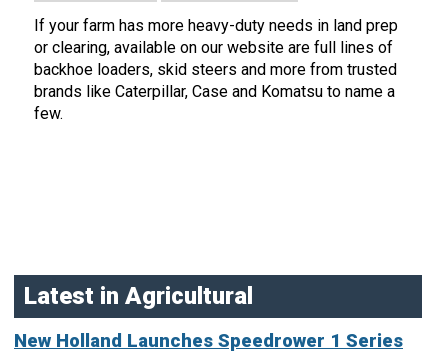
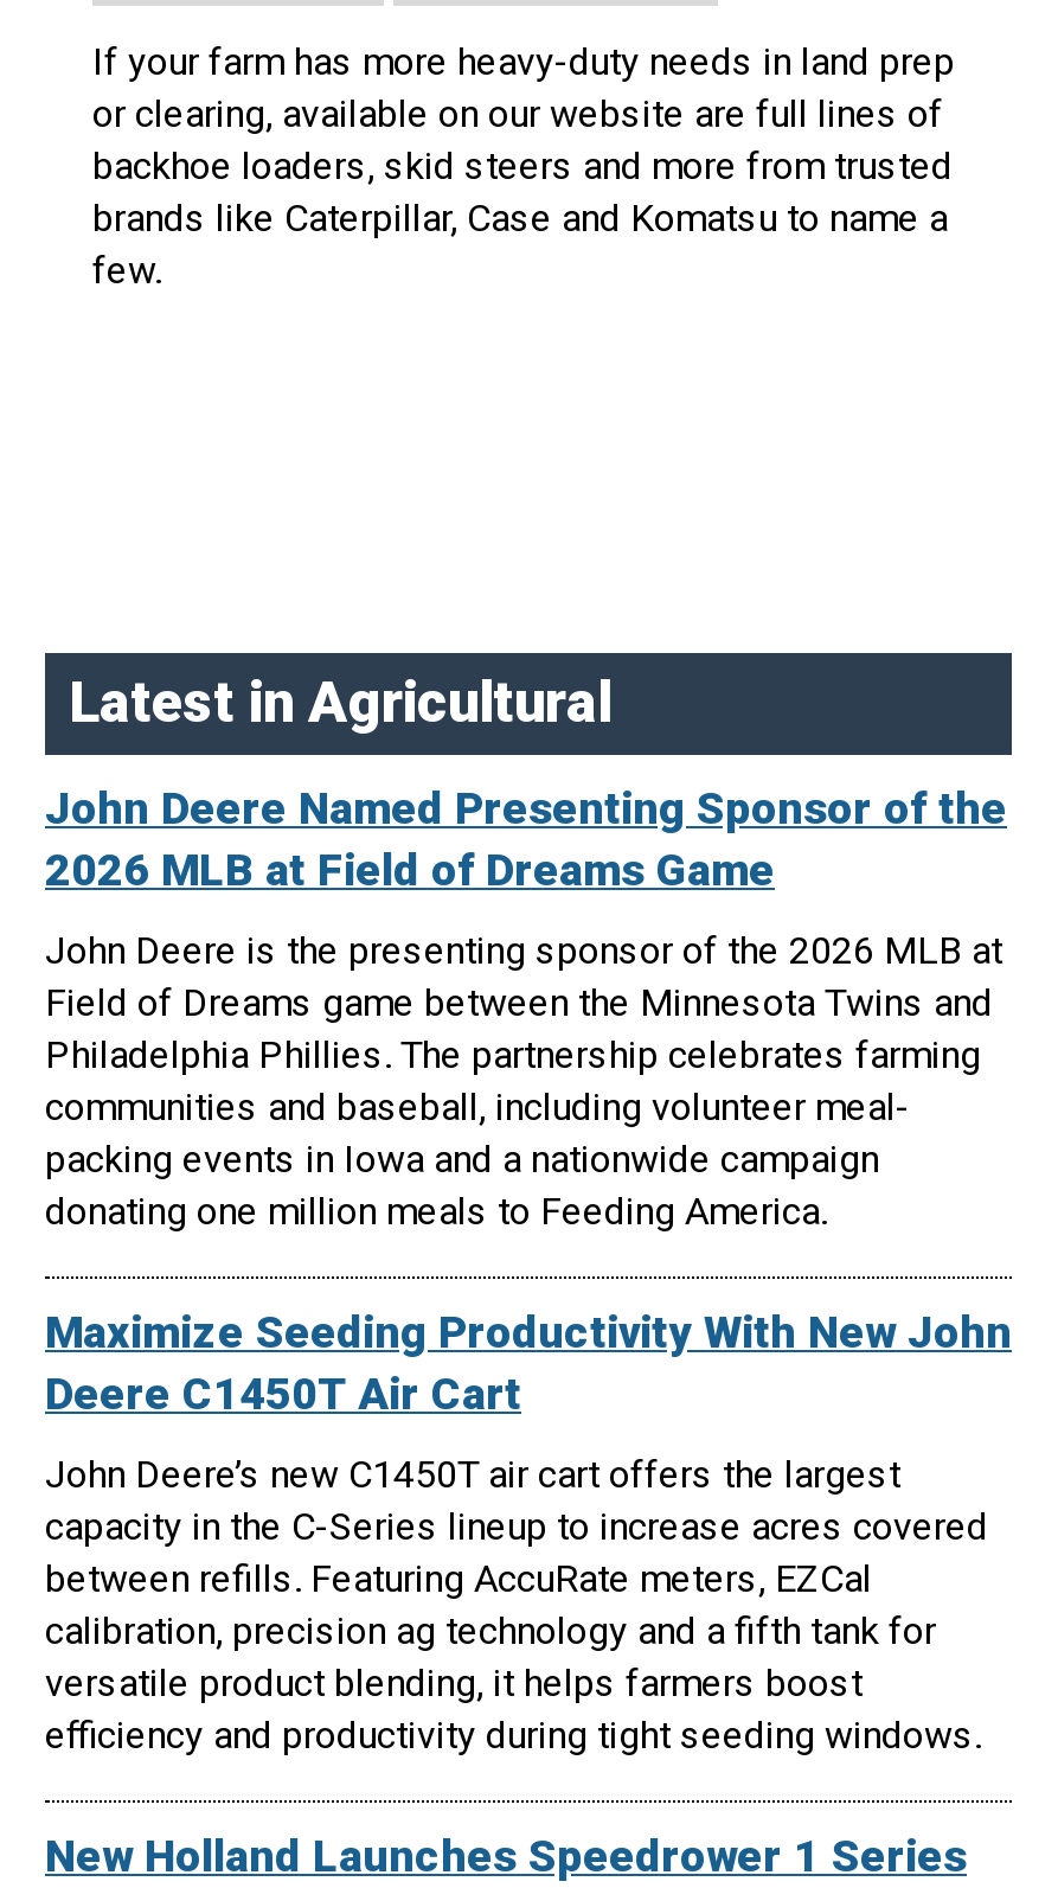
+ John Deere Named Presenting Sponsor of the
+ 2026 MLB at Field of Dreams Game
+ John Deere is the presenting sponsor of the 2026 MLB at
+ Field of Dreams game between the Minnesota Twins and
+ Philadelphia Phillies. The partnership celebrates farming
+ communities and baseball, including volunteer meal-
+ packing events in Iowa and a nationwide campaign
+ donating one million meals to Feeding America.
+ Maximize Seeding Productivity With New John
+ Deere C1450T Air Cart
+ John Deere’s new C1450T air cart offers the largest
+ capacity in the C-Series lineup to increase acres covered
+ between refills. Featuring AccuRate meters, EZCal
+ calibration, precision ag technology and a fifth tank for
+ versatile product blending, it helps farmers boost
+ efficiency and productivity during tight seeding windows.
